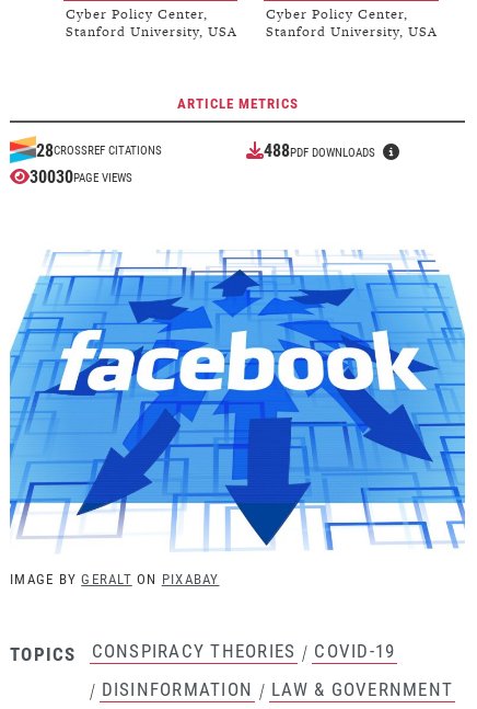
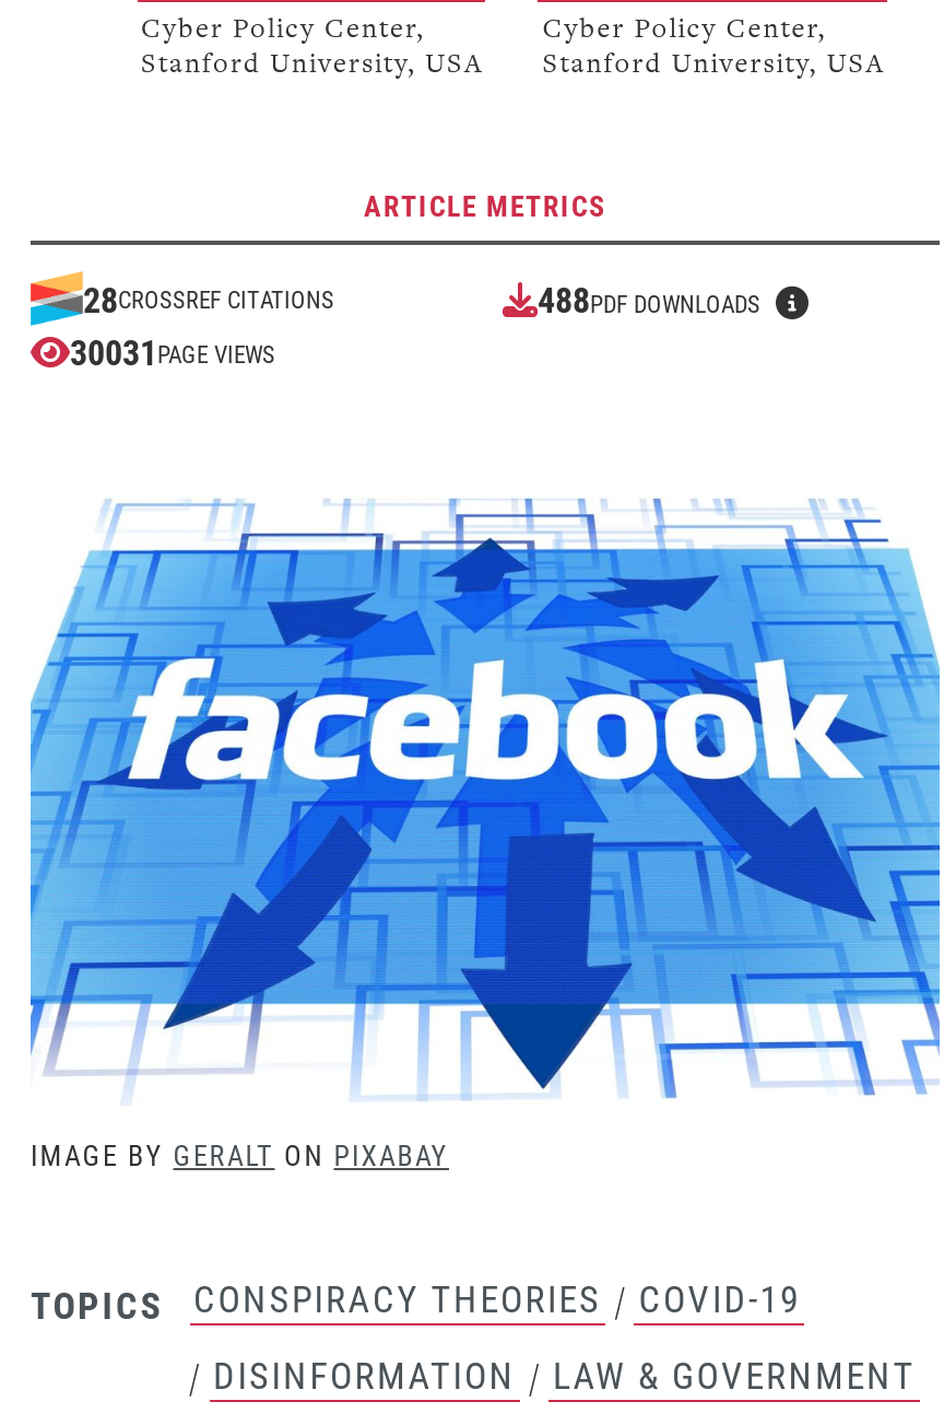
- 30030PAGE VIEWS
+ 30031PAGE VIEWS
